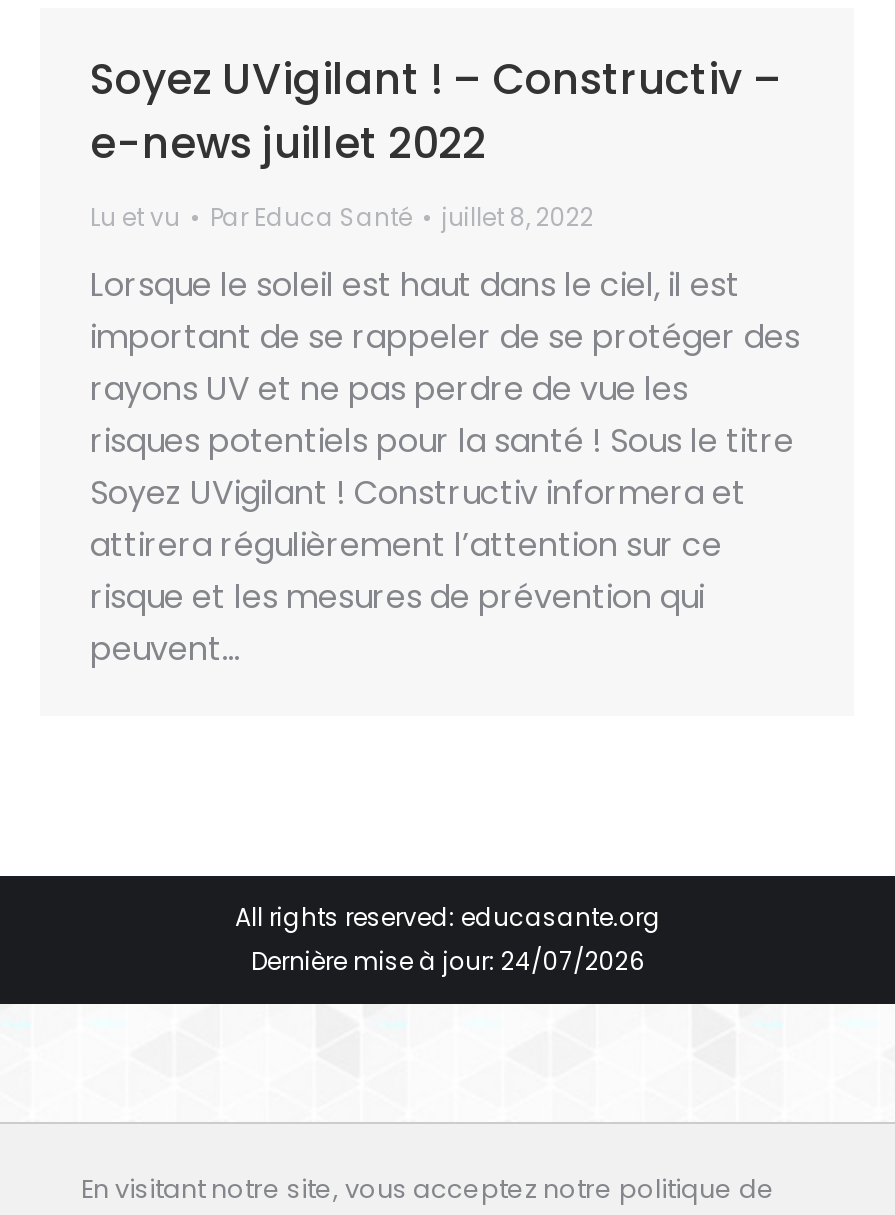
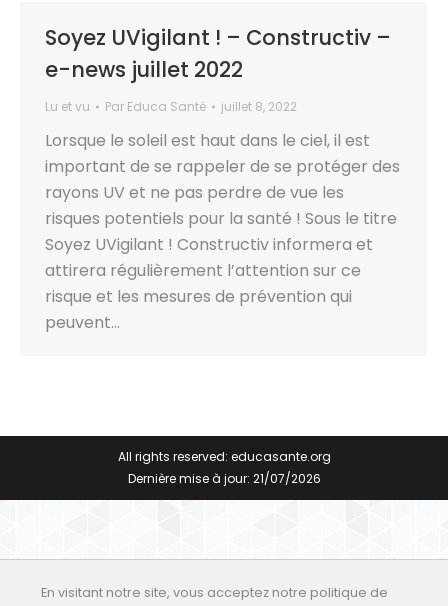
- Dernière mise à jour: 24/07/2026
+ Dernière mise à jour: 21/07/2026
